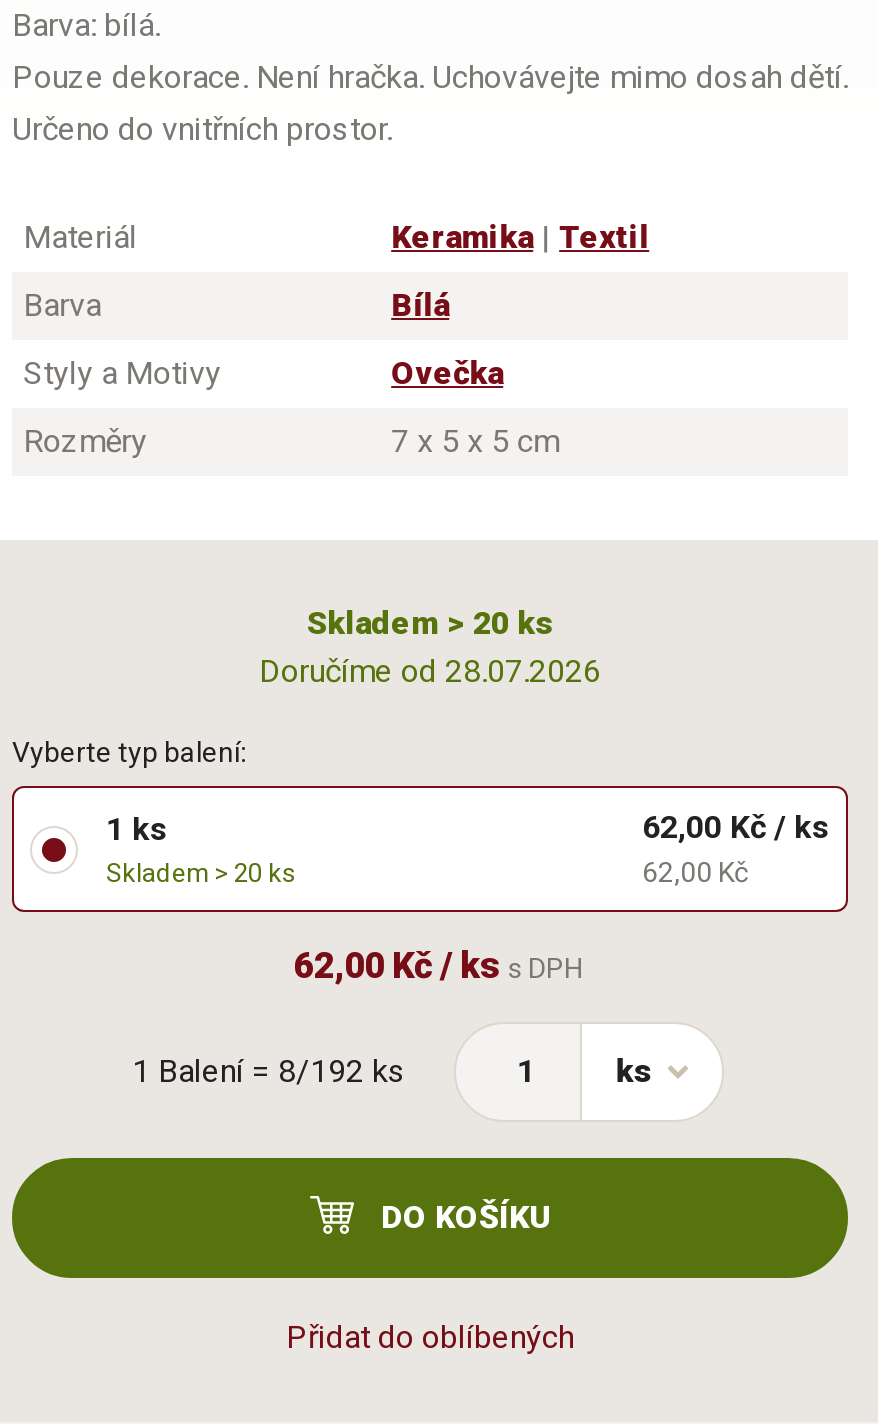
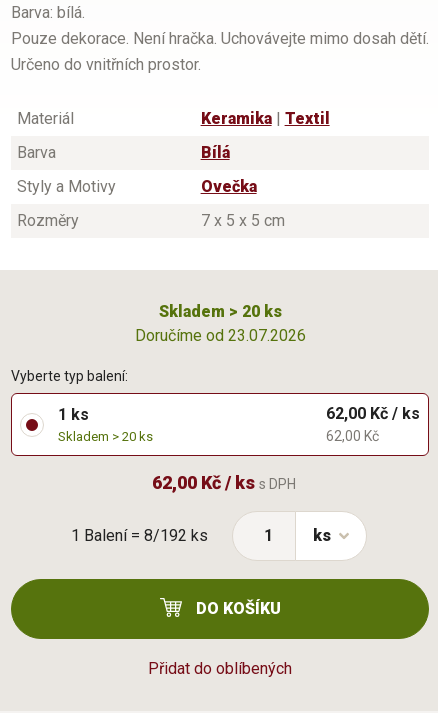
- Doručíme od 28.07.2026
+ Doručíme od 23.07.2026
